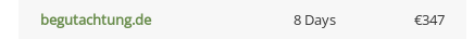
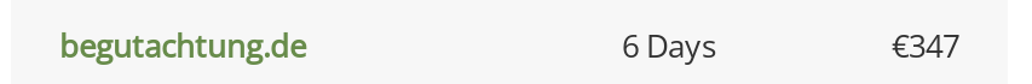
- 8 Days
+ 6 Days
